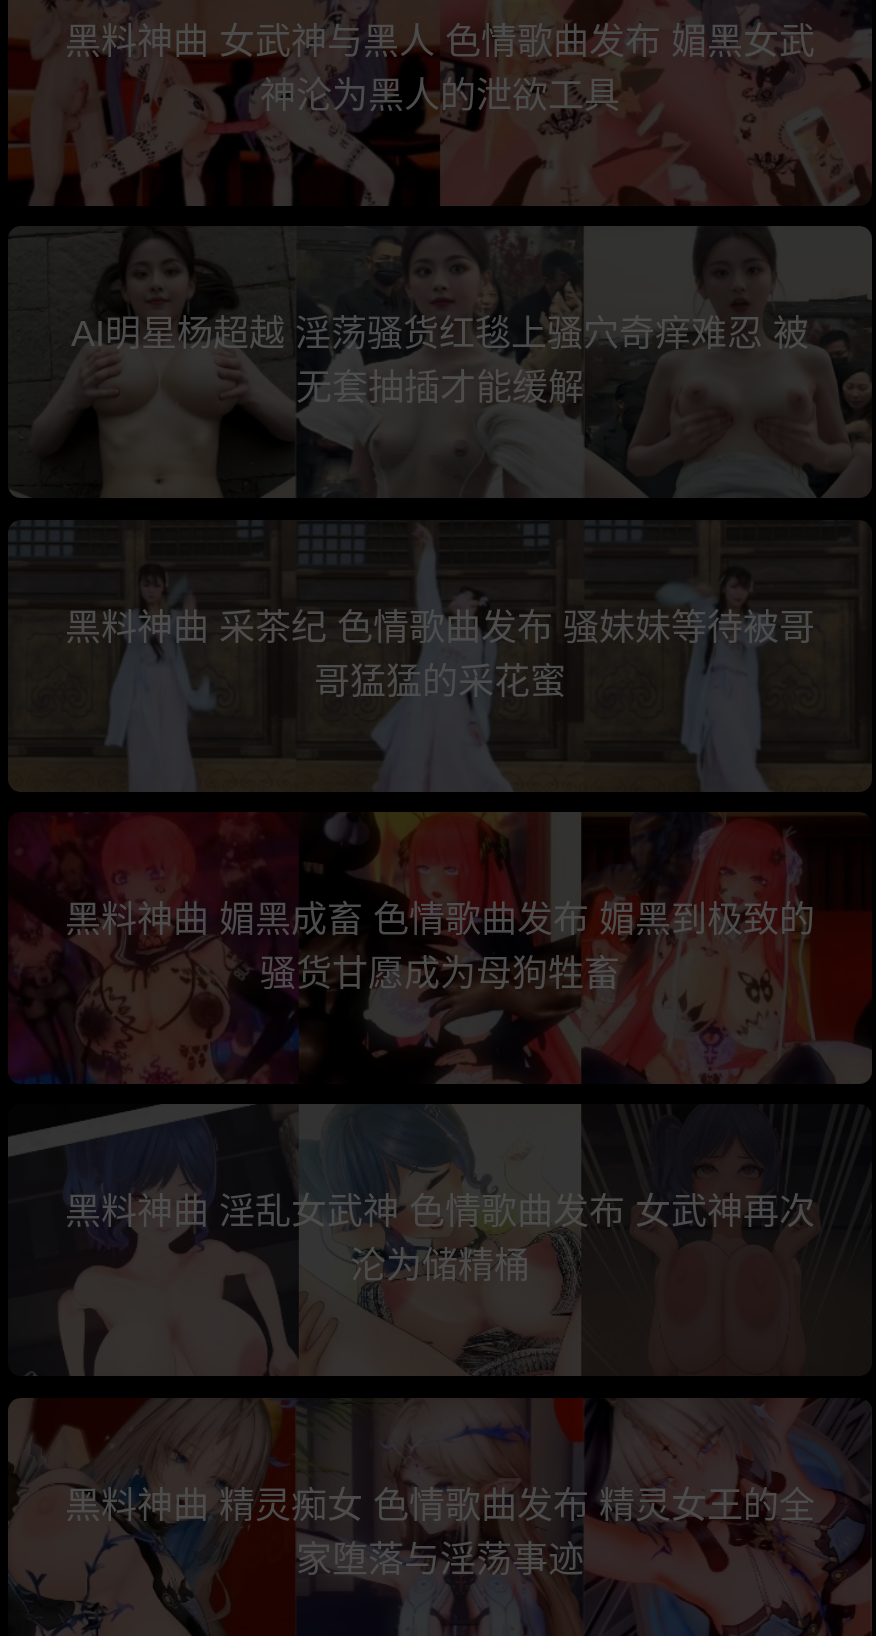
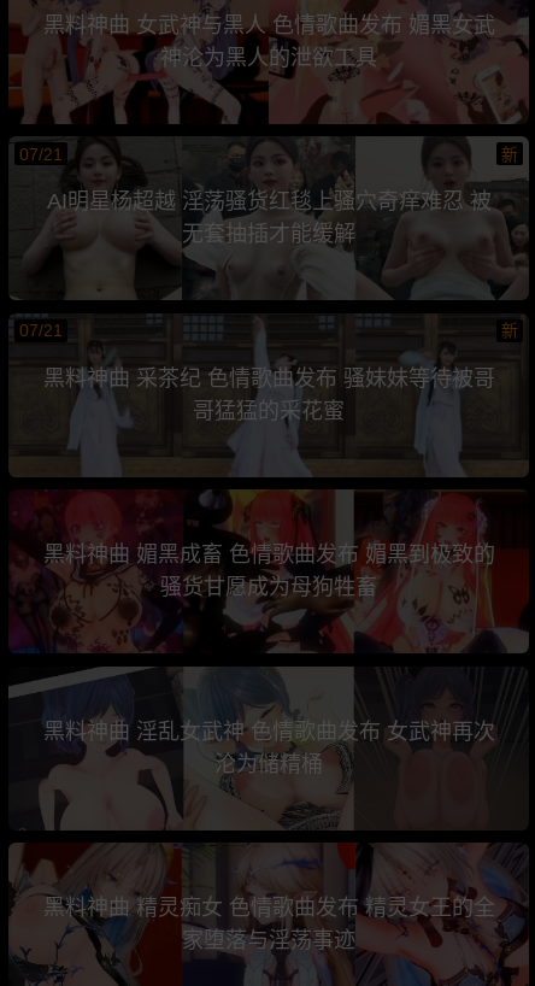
+ 07/21
+ 新

+ 07/21
+ 新
